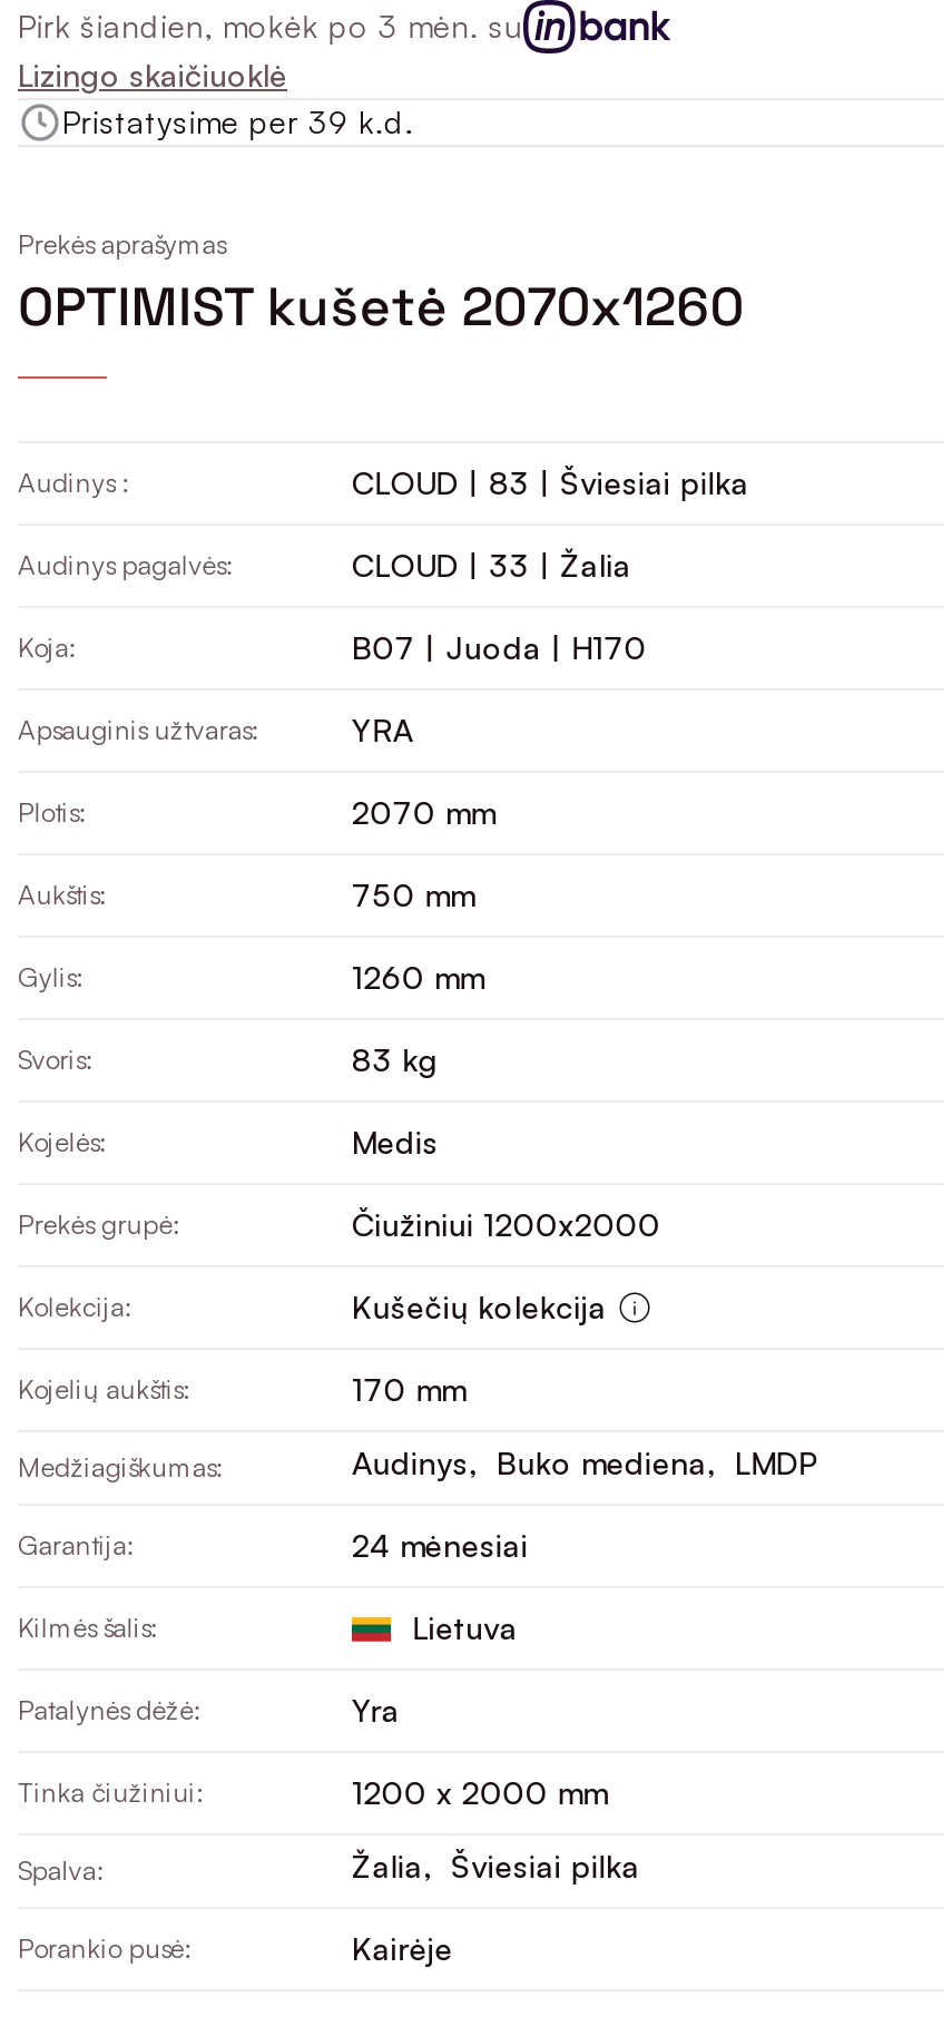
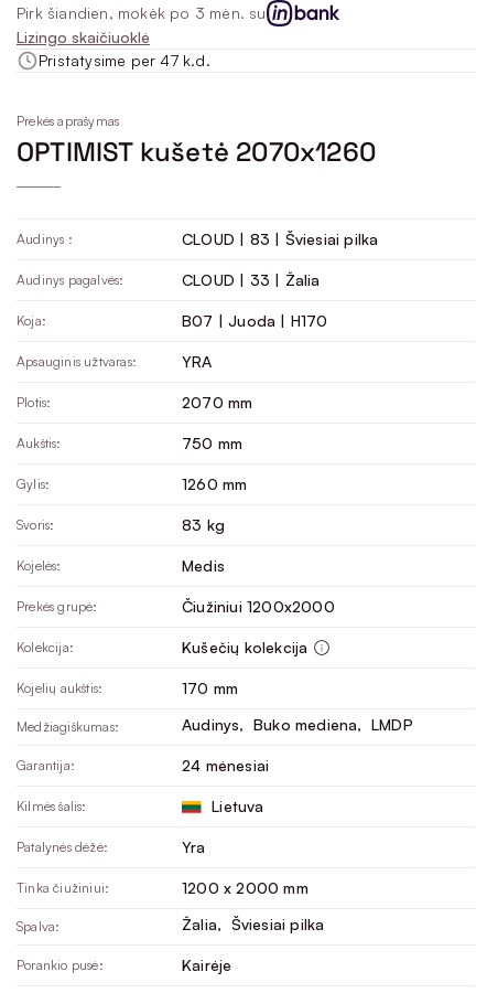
- Pristatysime per 39 k.d.
+ Pristatysime per 47 k.d.
